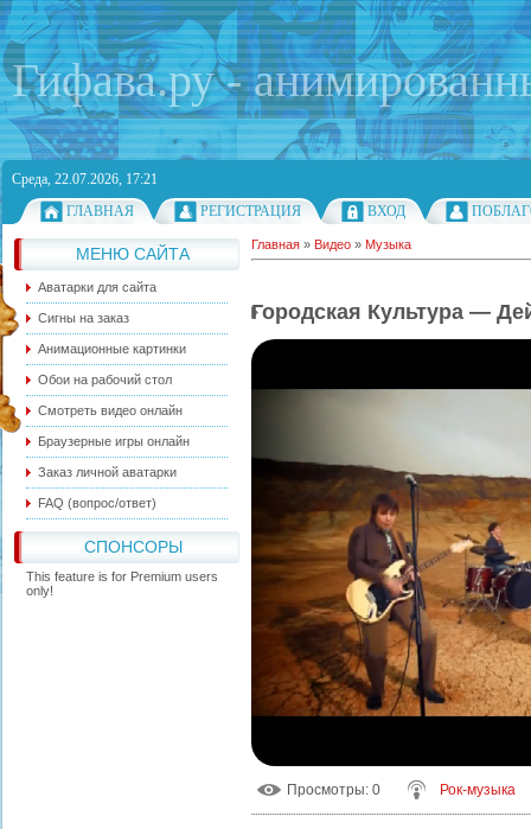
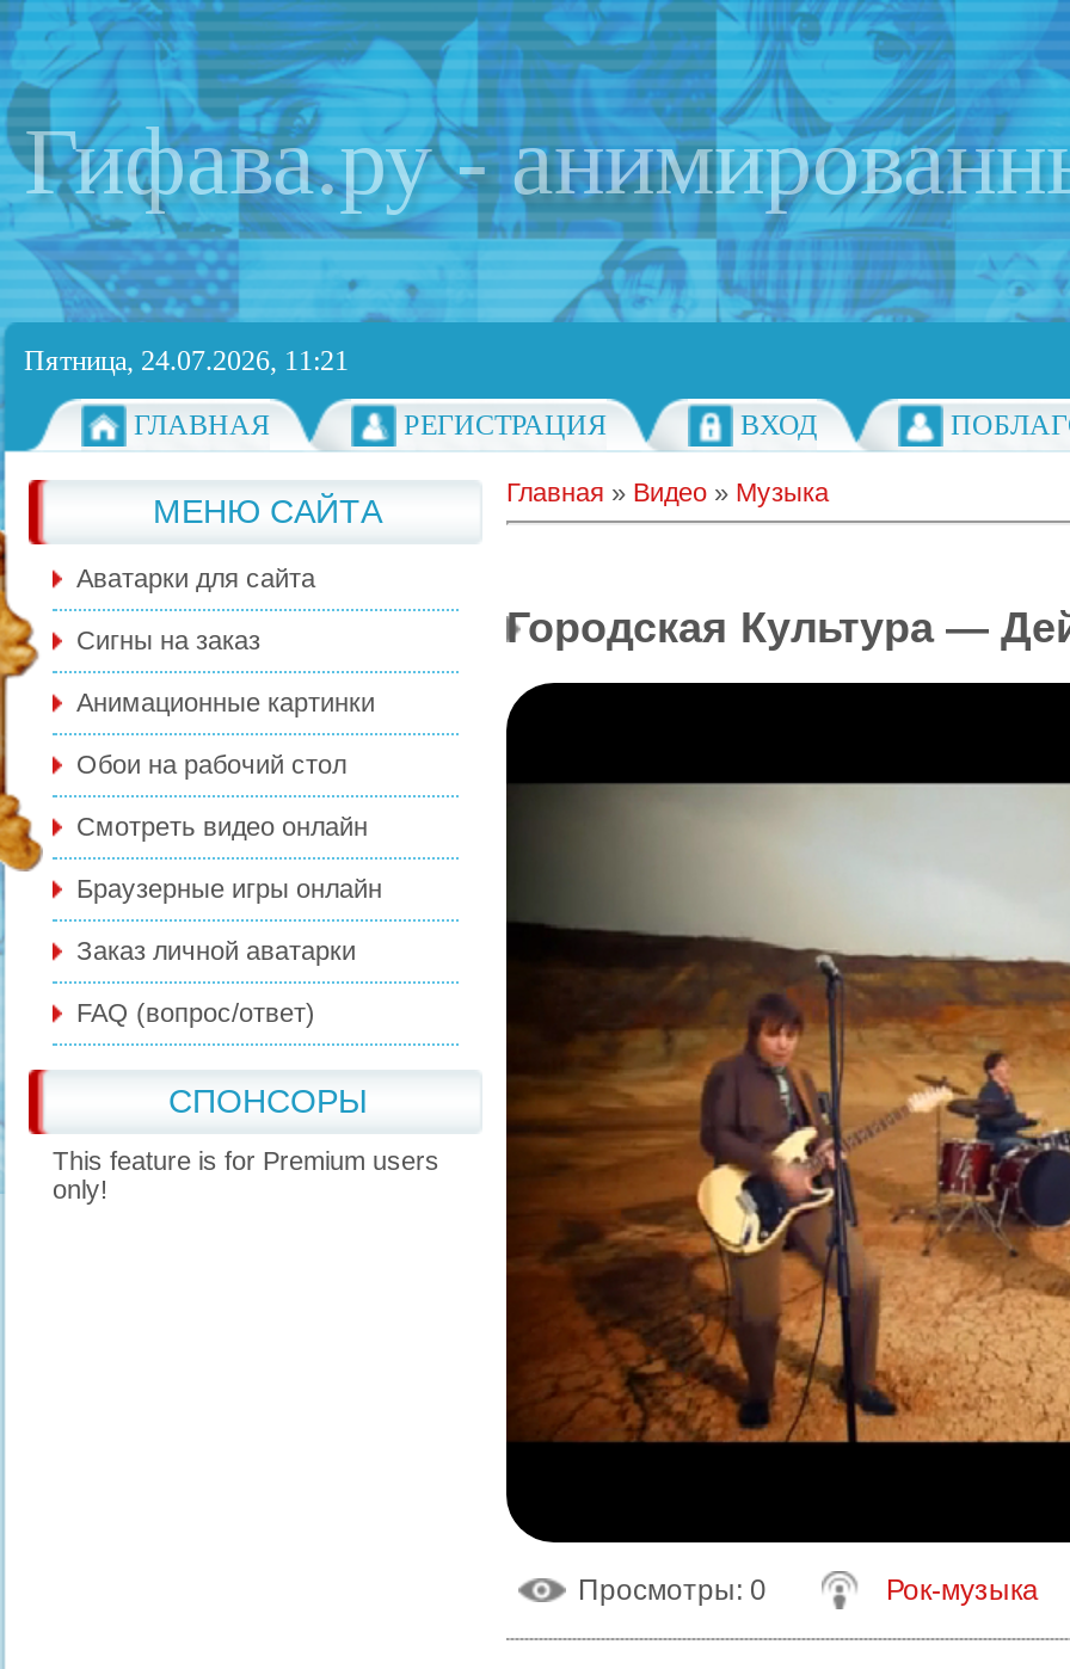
- Среда, 22.07.2026, 17:21
+ Пятница, 24.07.2026, 11:21
